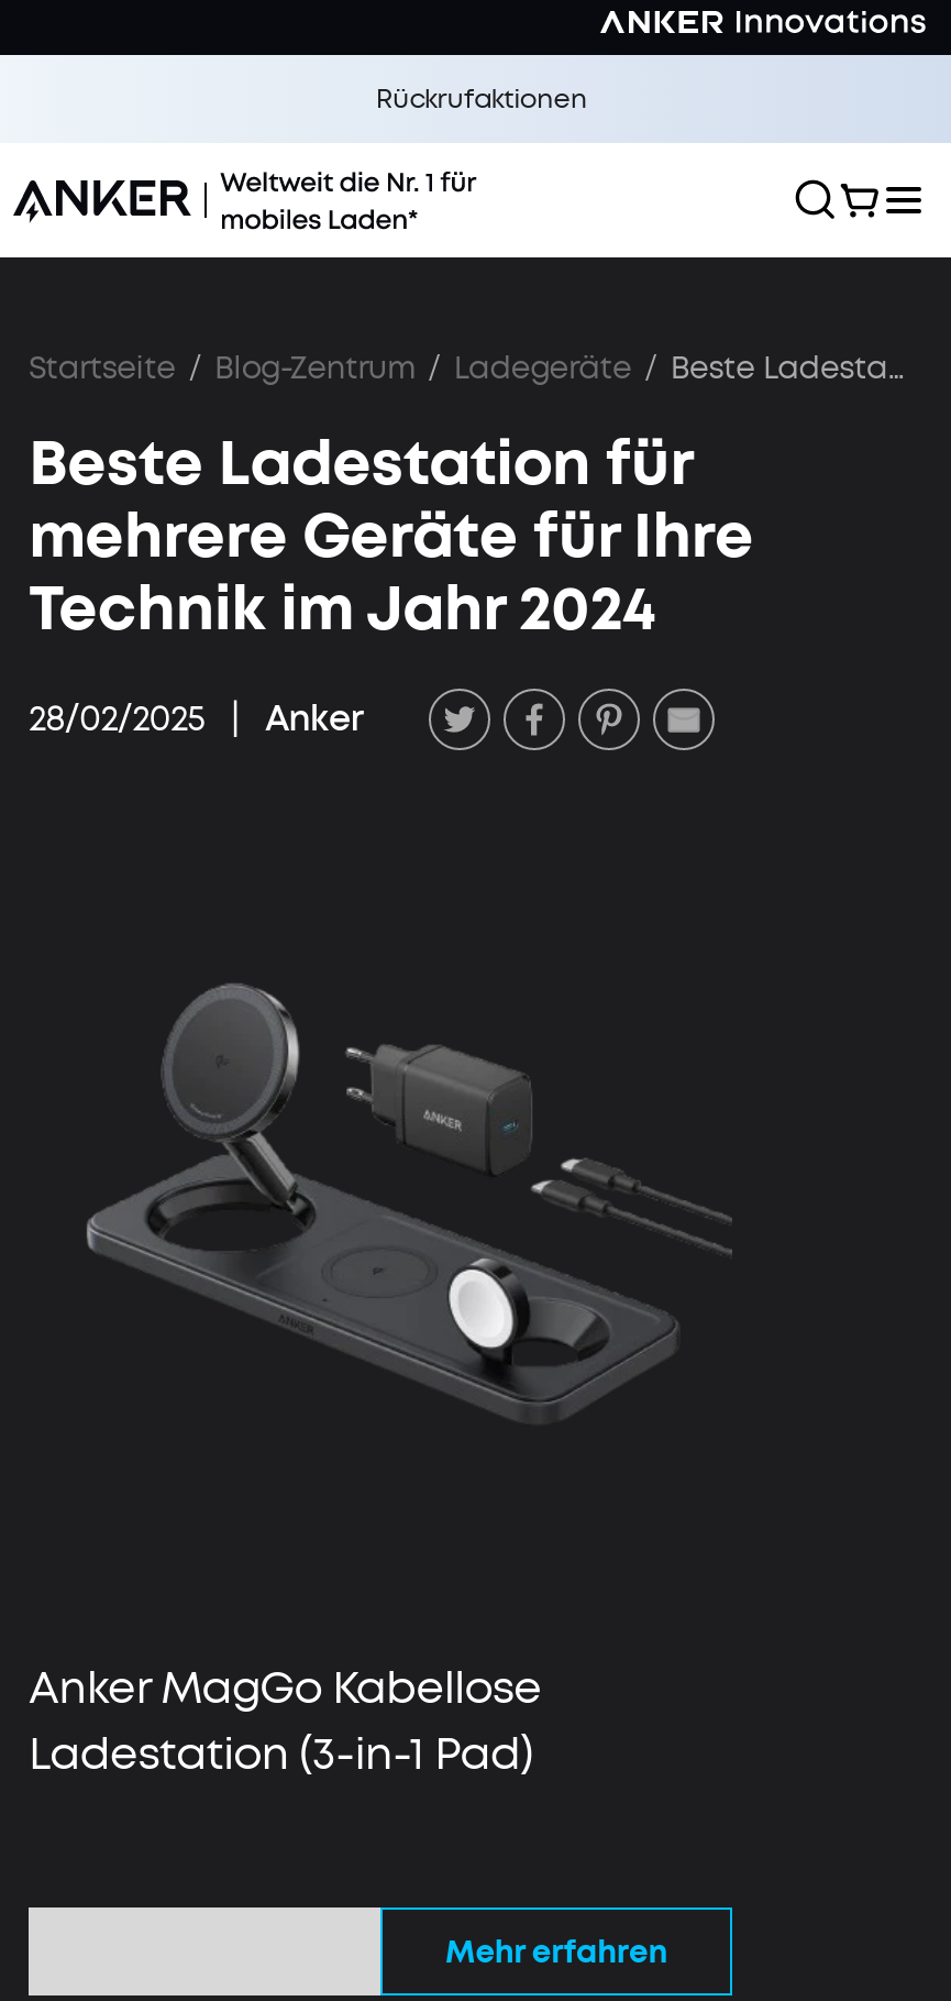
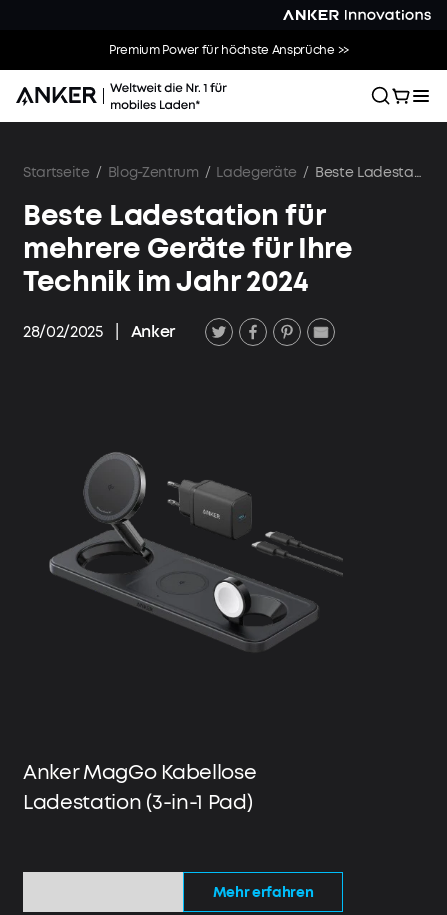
- Rückrufaktionen
+ Premium Power für höchste Ansprüche >>
